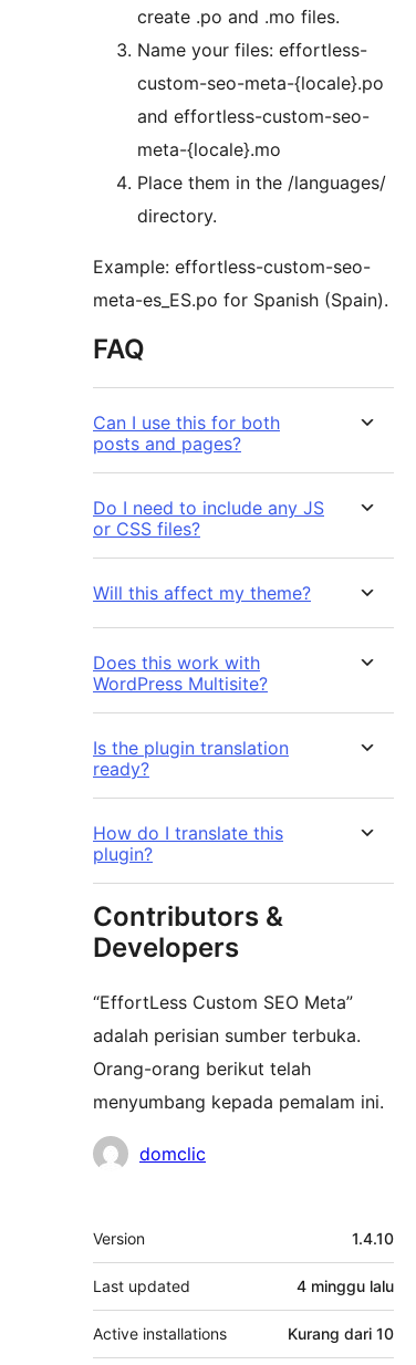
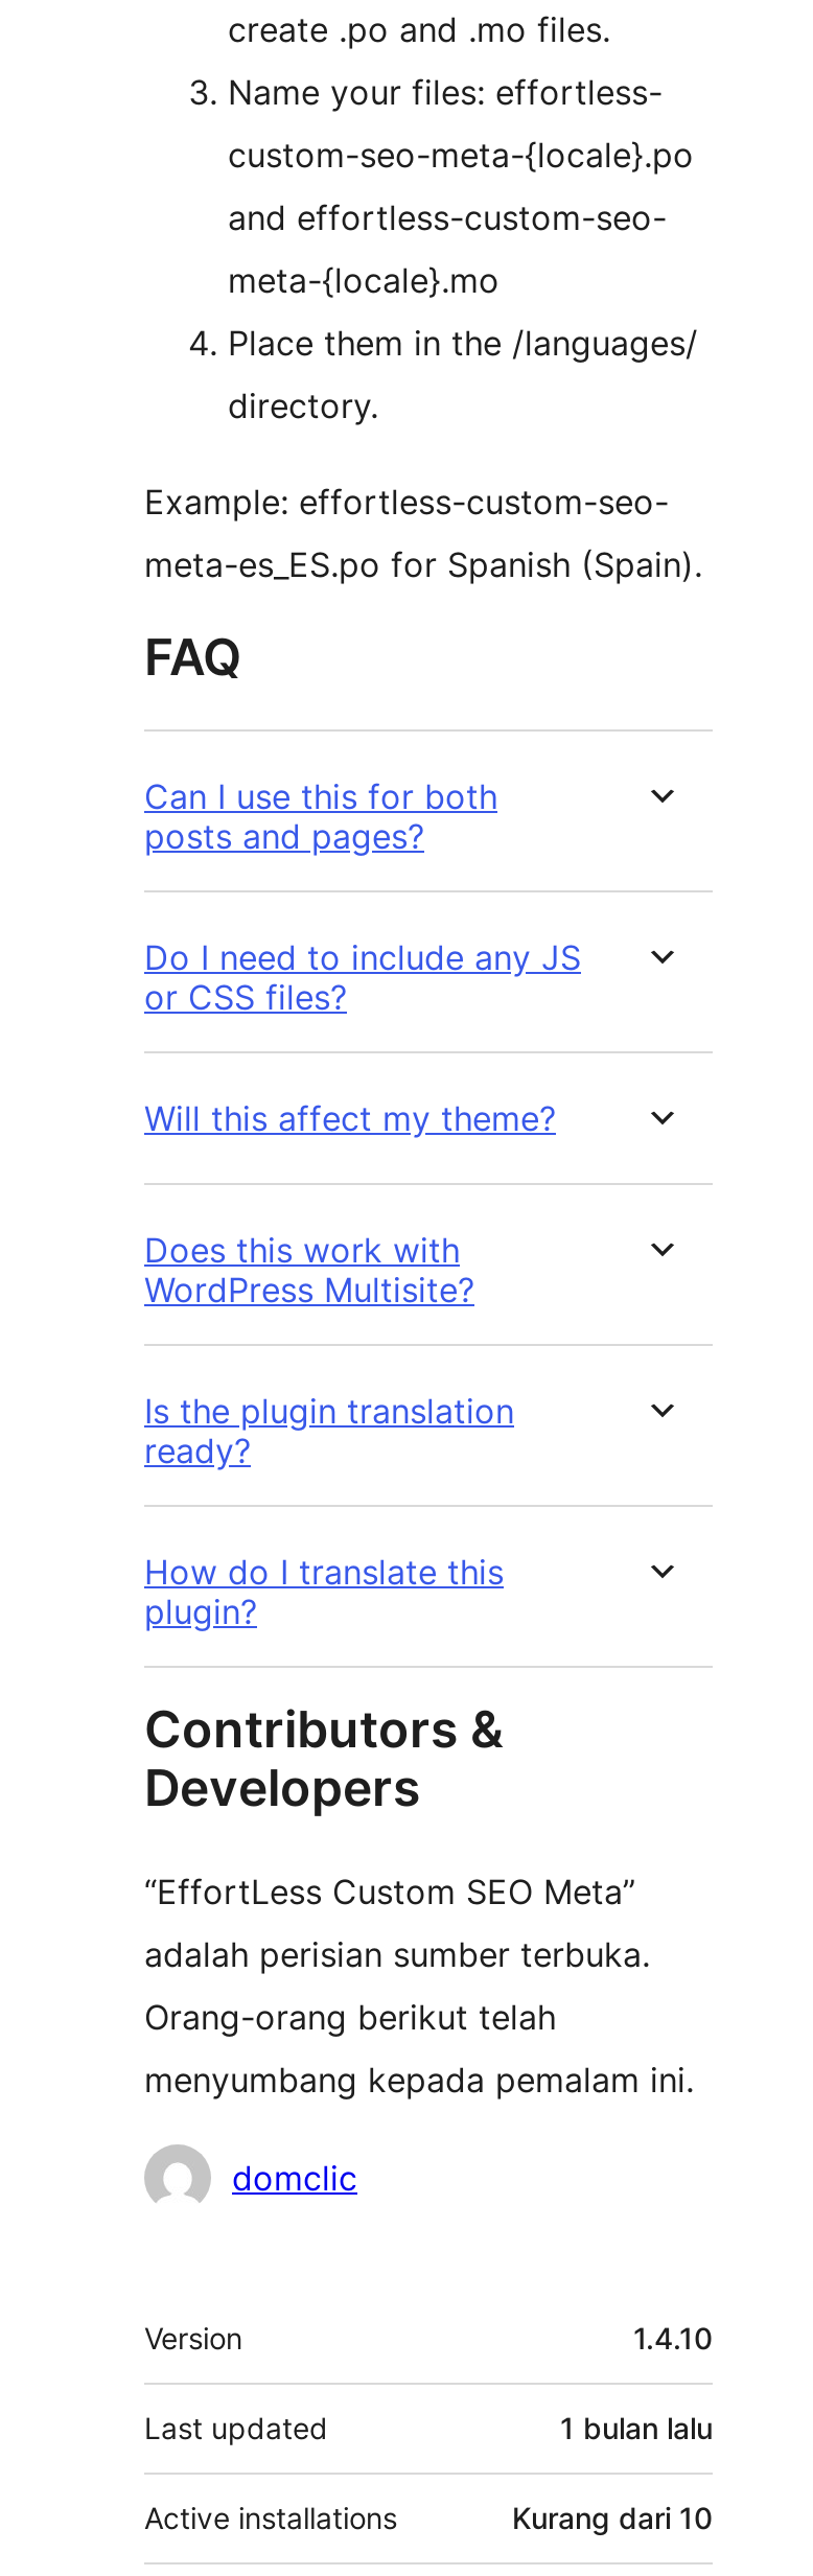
- 4 minggu lalu
+ 1 bulan lalu
